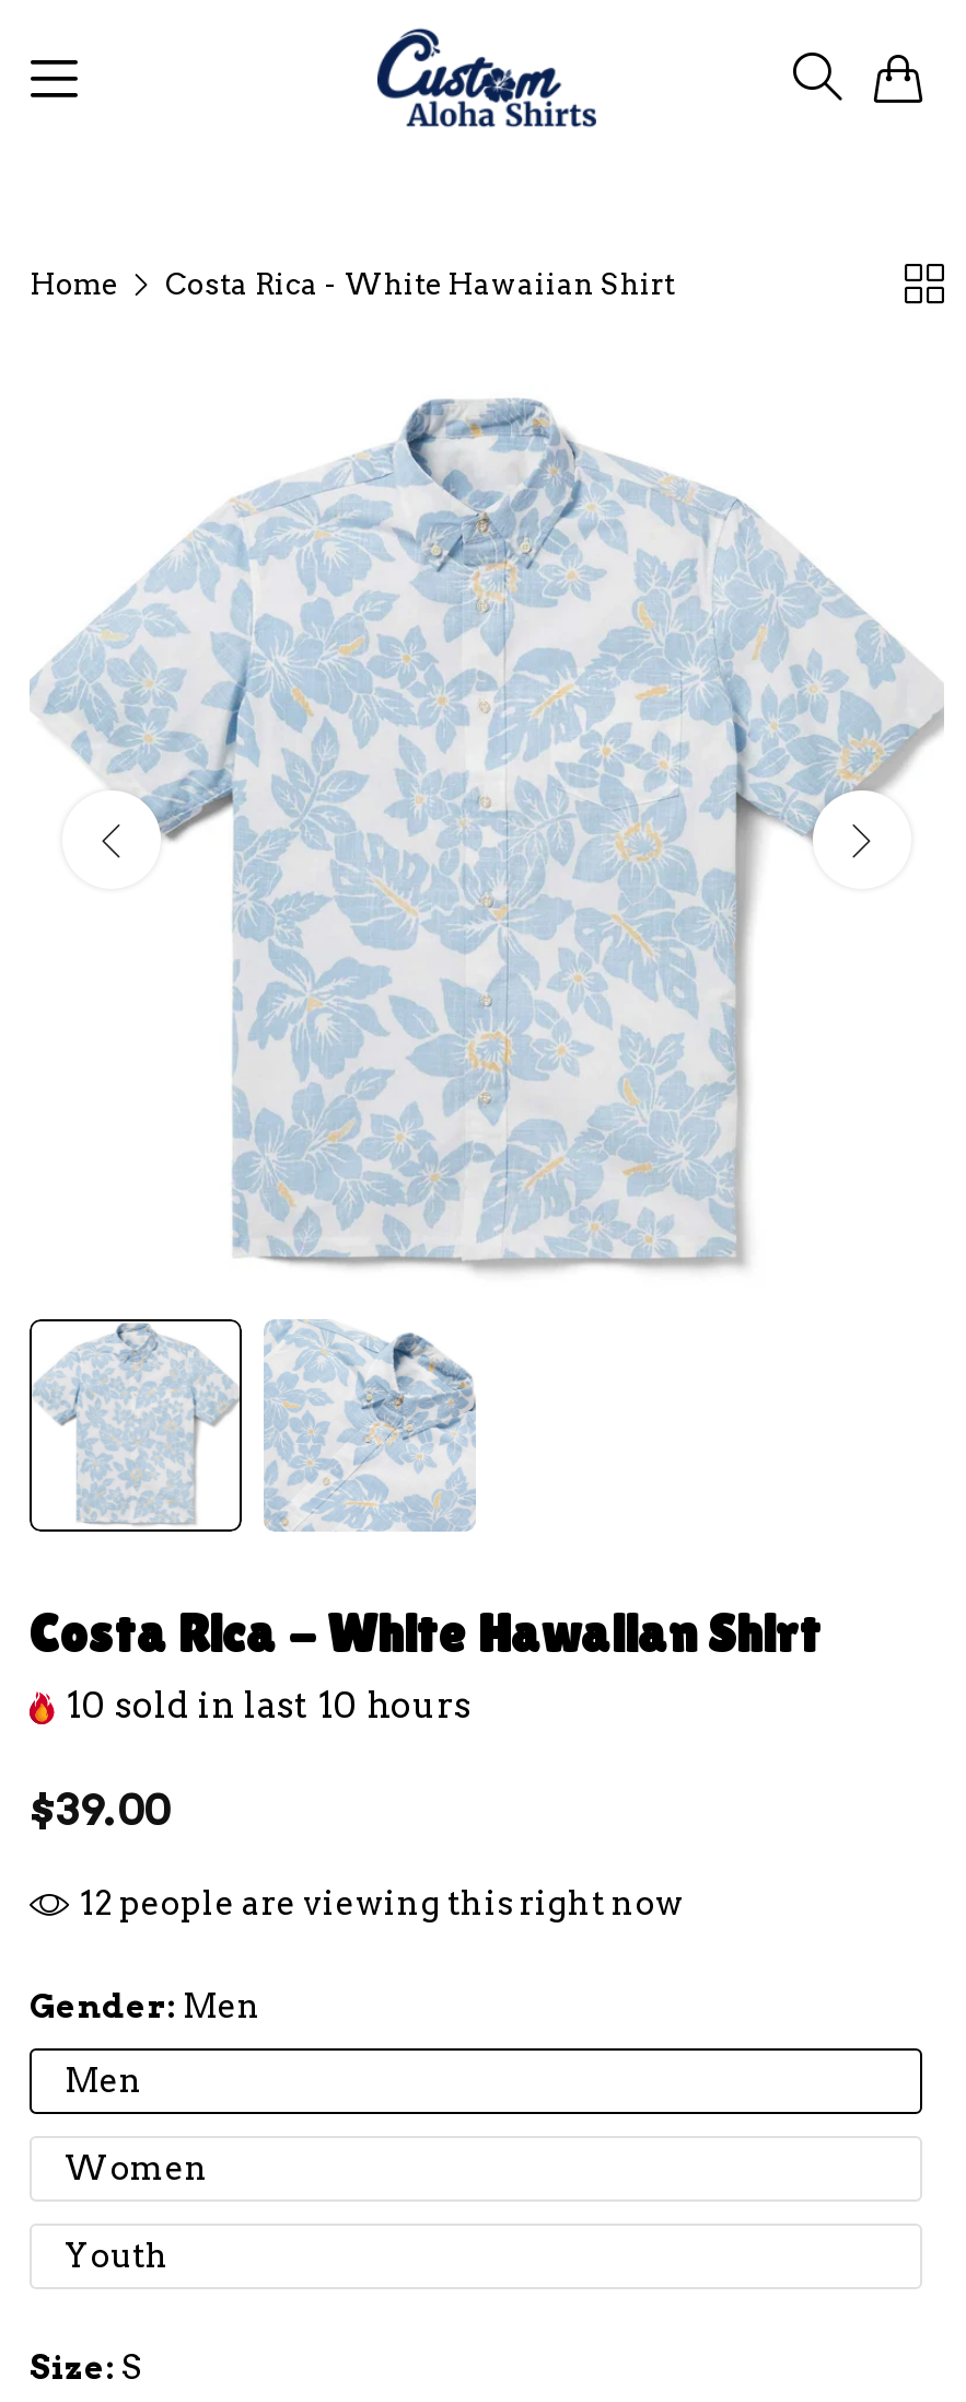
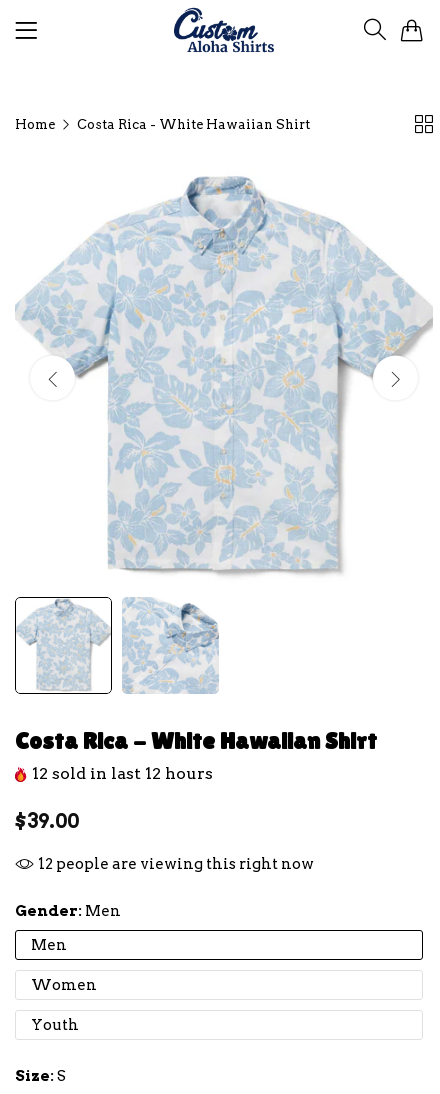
- 10 sold in last 10 hours
+ 12 sold in last 12 hours
